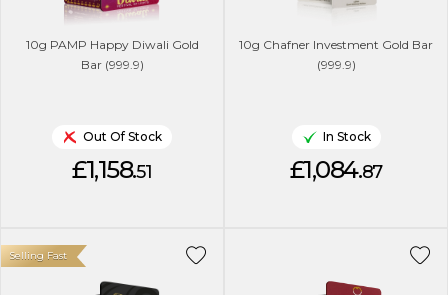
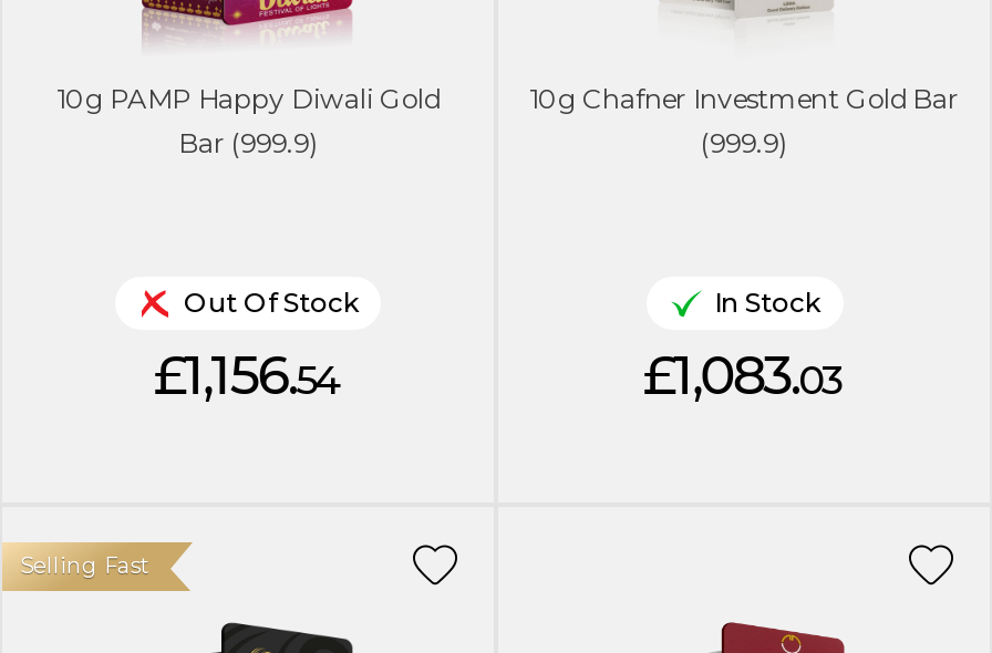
- £1,158.51
+ £1,156.54

- £1,084.87
+ £1,083.03
